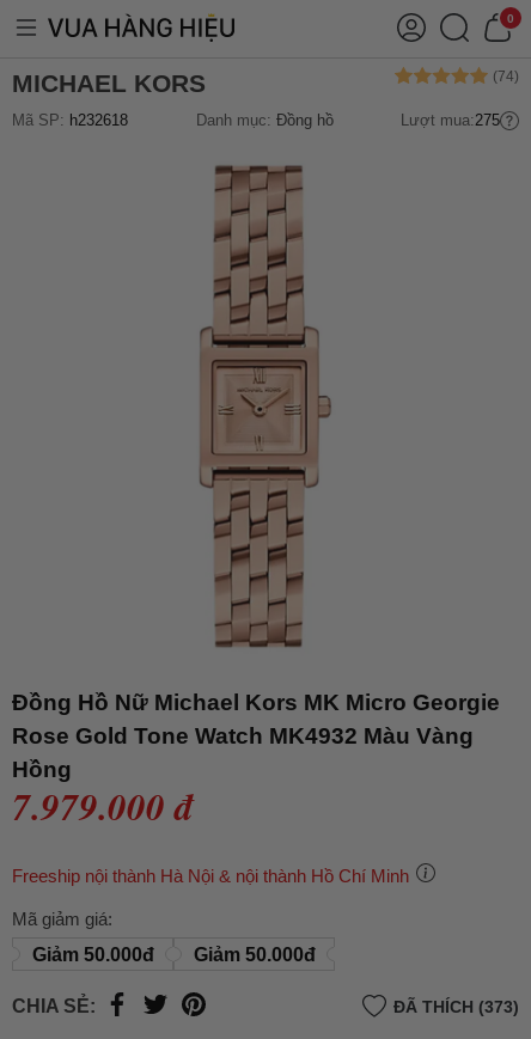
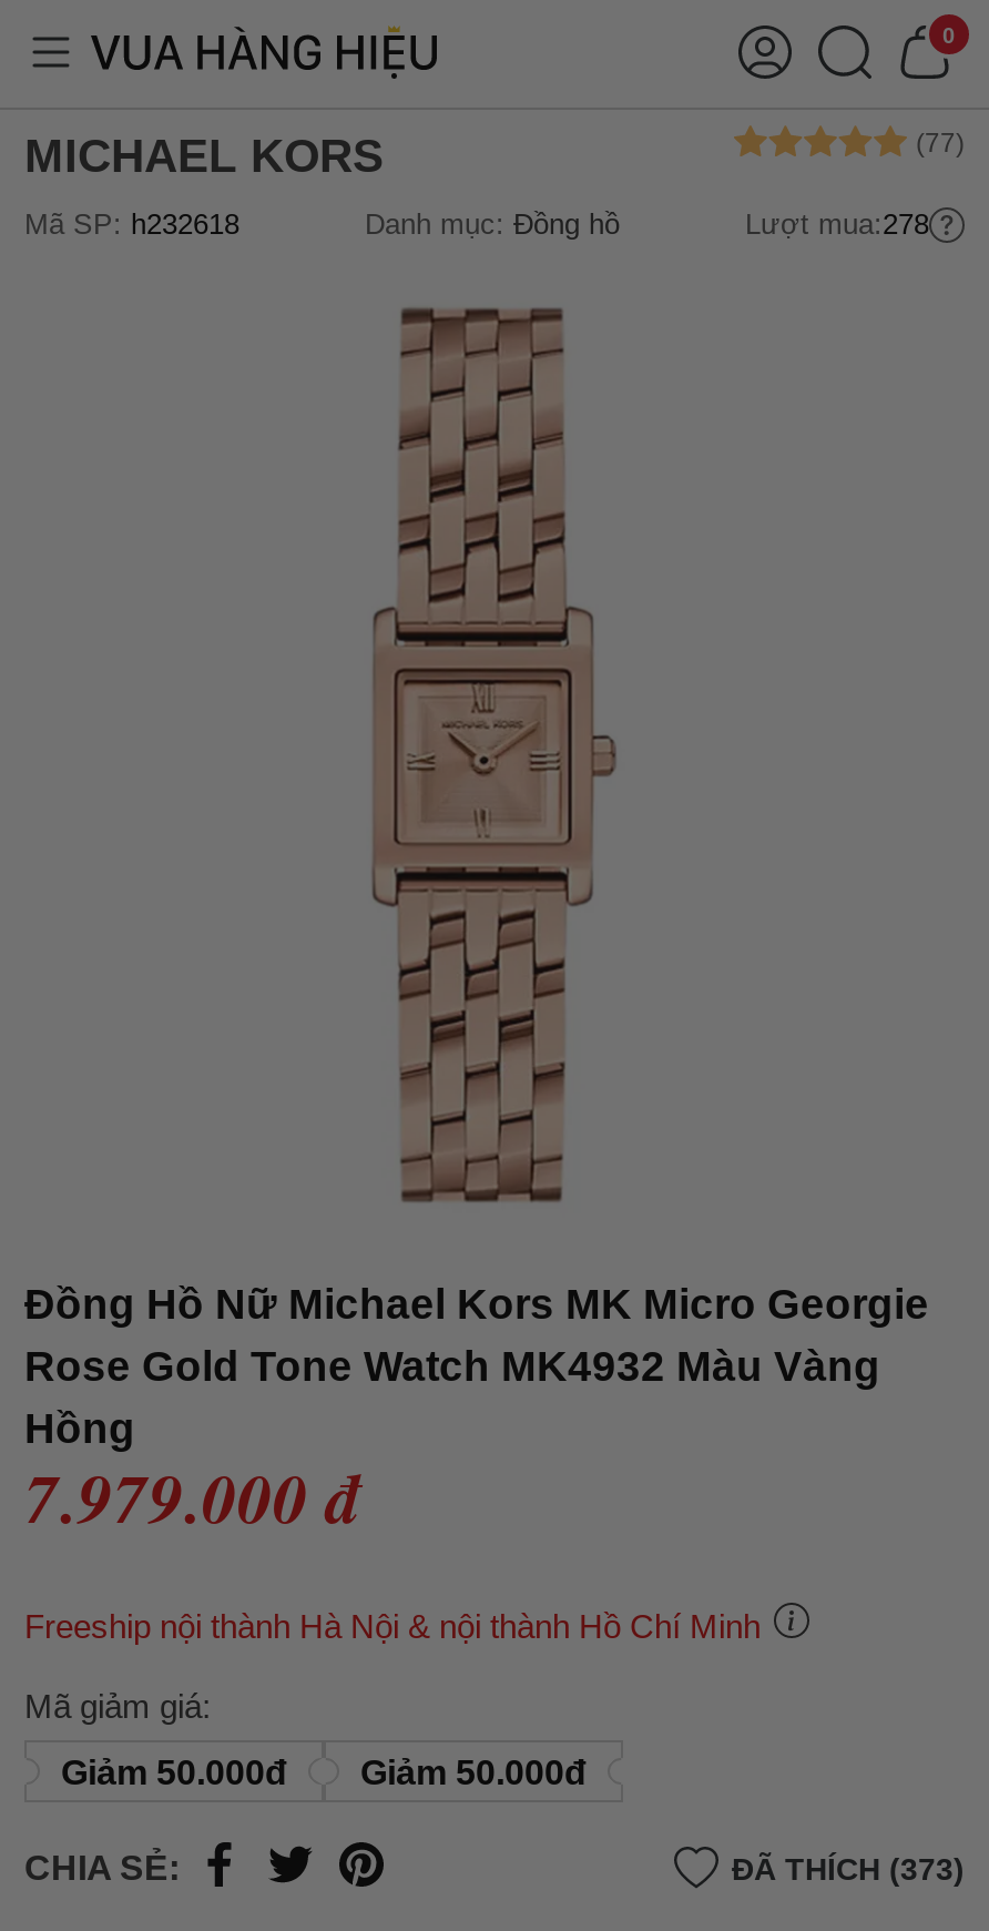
- Lượt mua:275
+ Lượt mua:278
